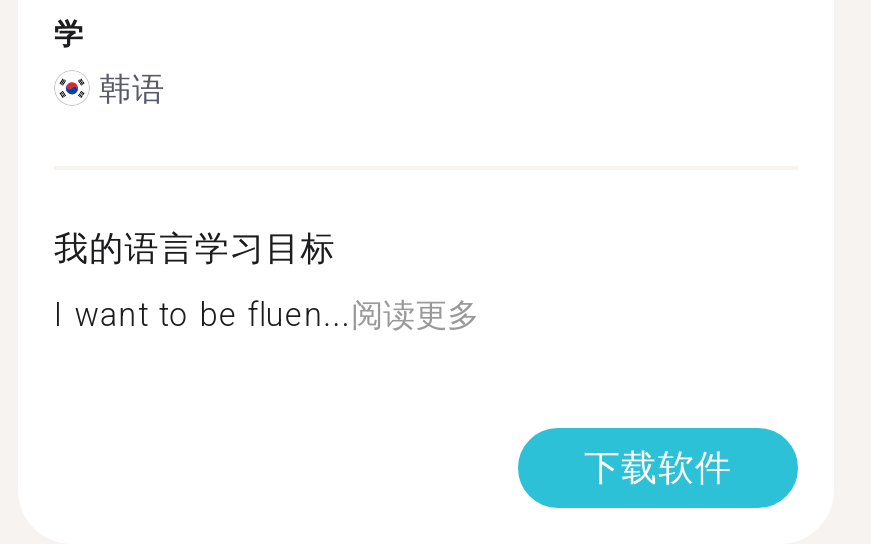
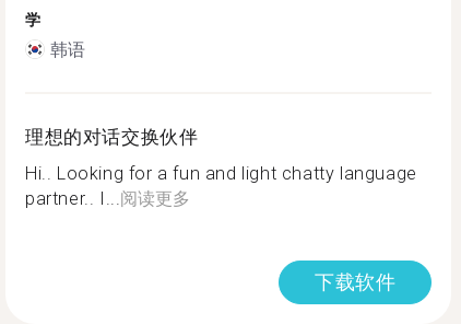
- 我的语言学习目标
+ 理想的对话交换伙伴

- I want to be fluen...阅读更多
+ Hi.. Looking for a fun and light chatty language
+ partner.. I...阅读更多
